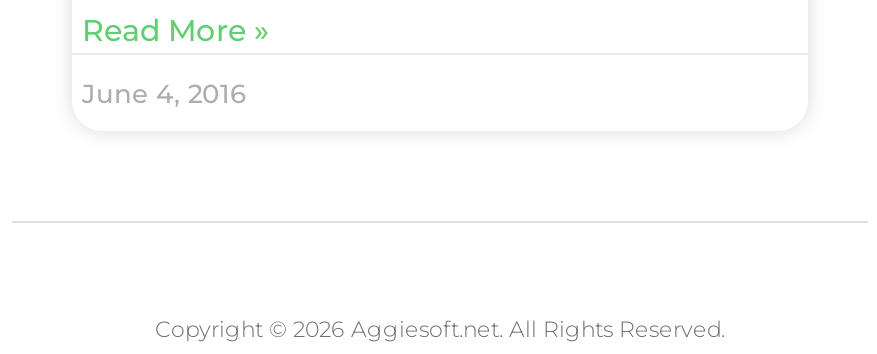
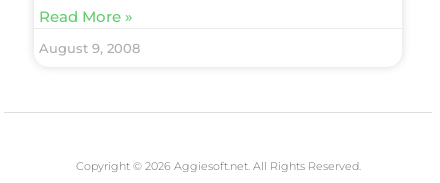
- June 4, 2016
+ August 9, 2008
